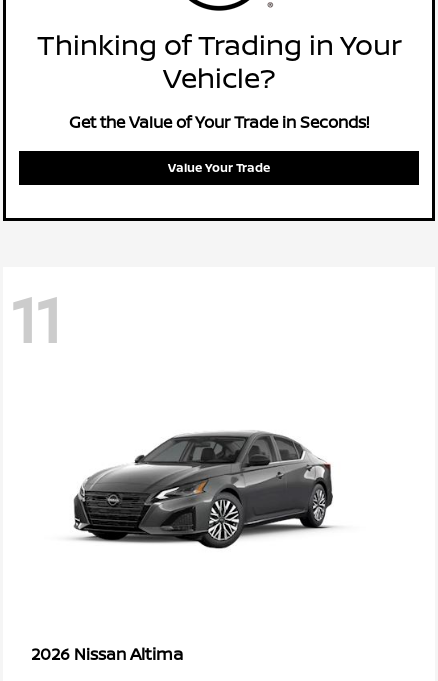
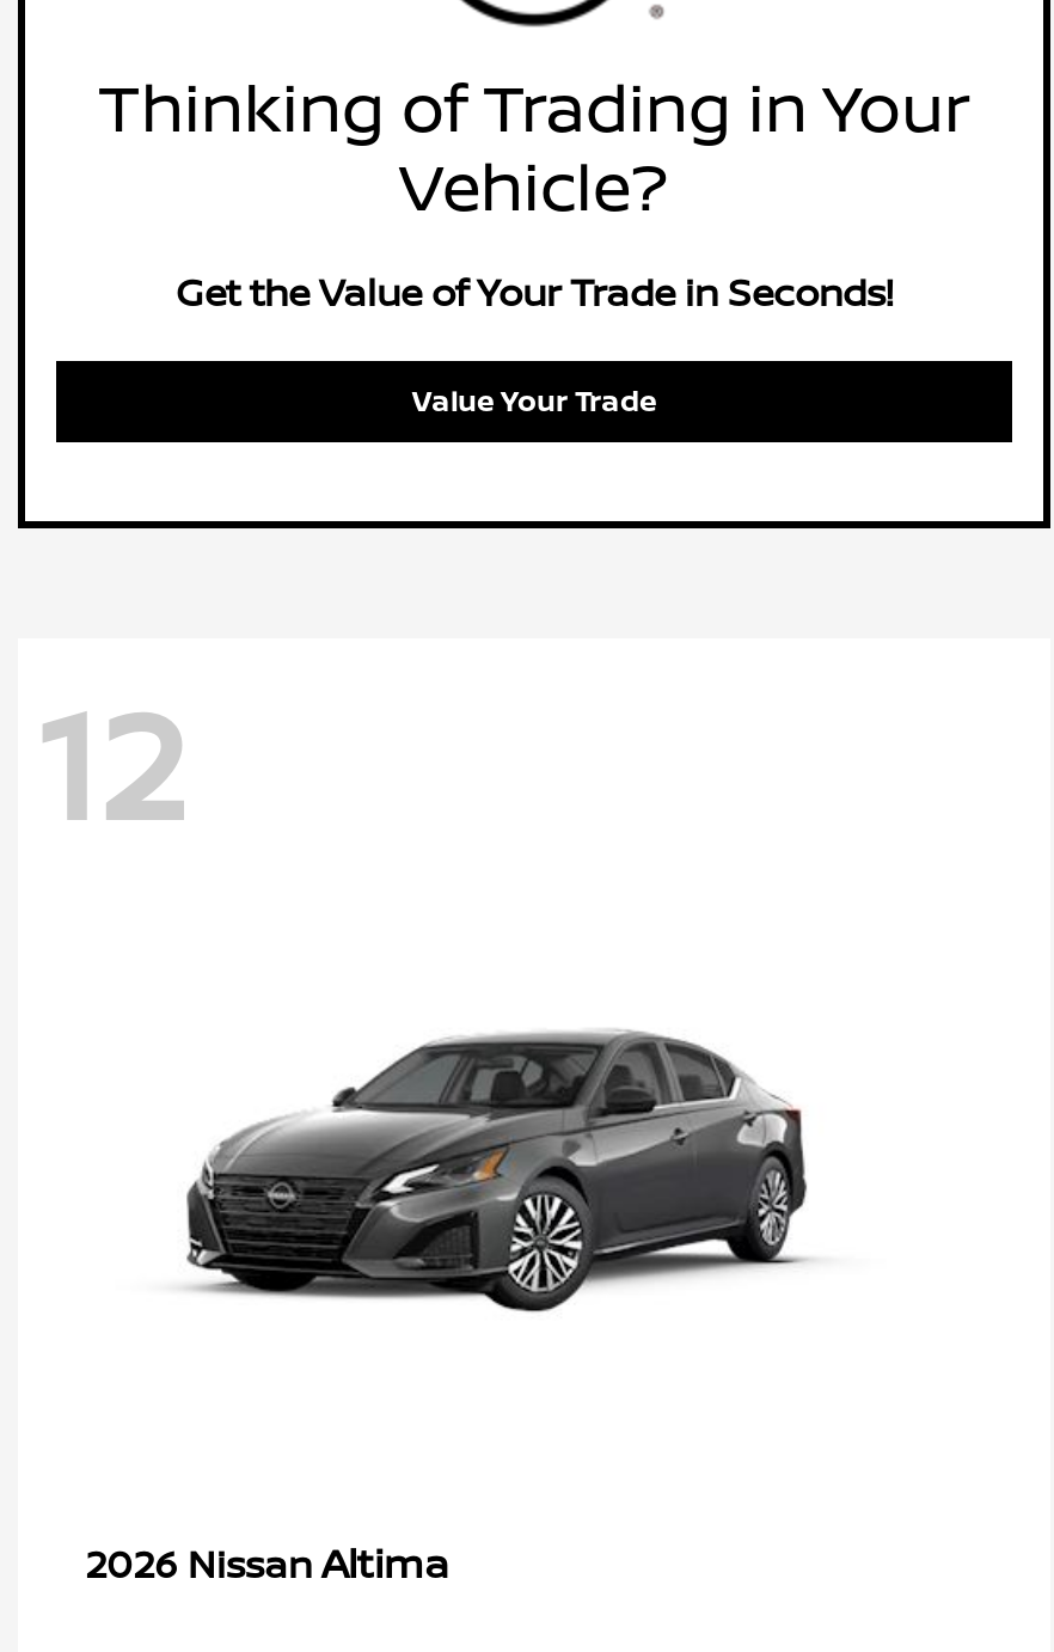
- 11
+ 12
